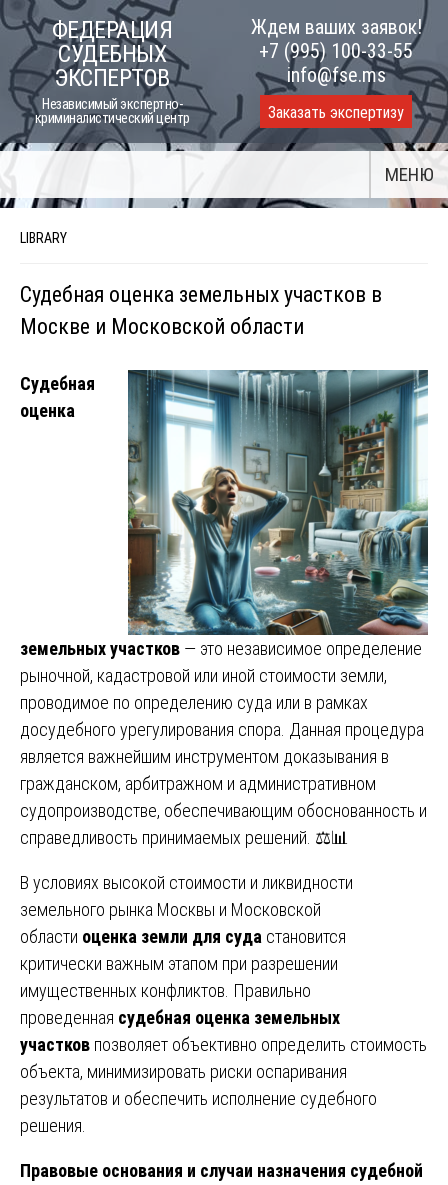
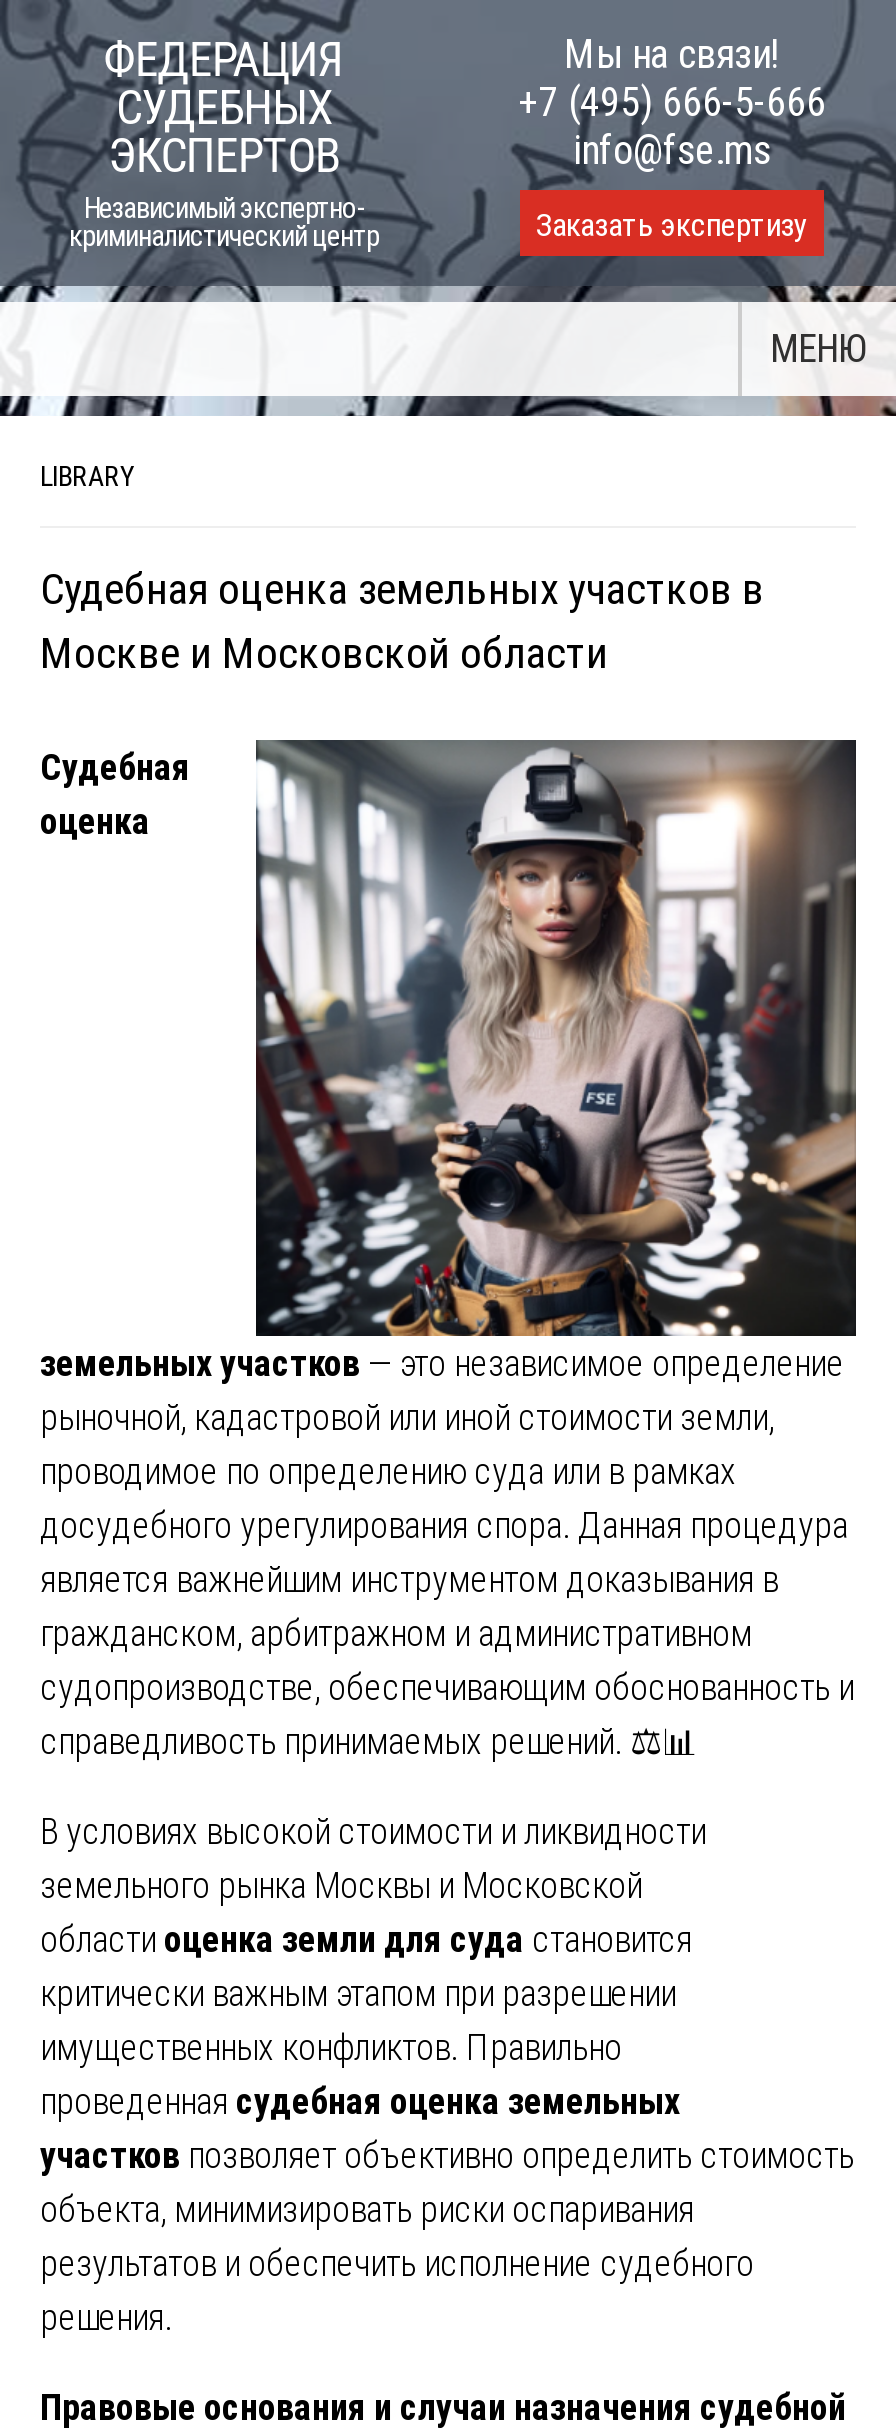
- Ждем ваших заявок!
- +7 (995) 100-33-55
+ Мы на связи!
+ +7 (495) 666-5-666

- [image]
+ [image]
